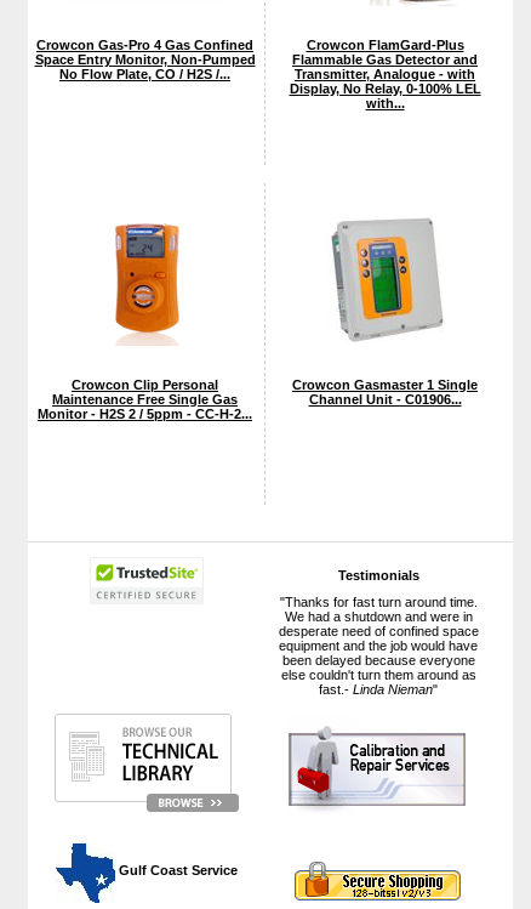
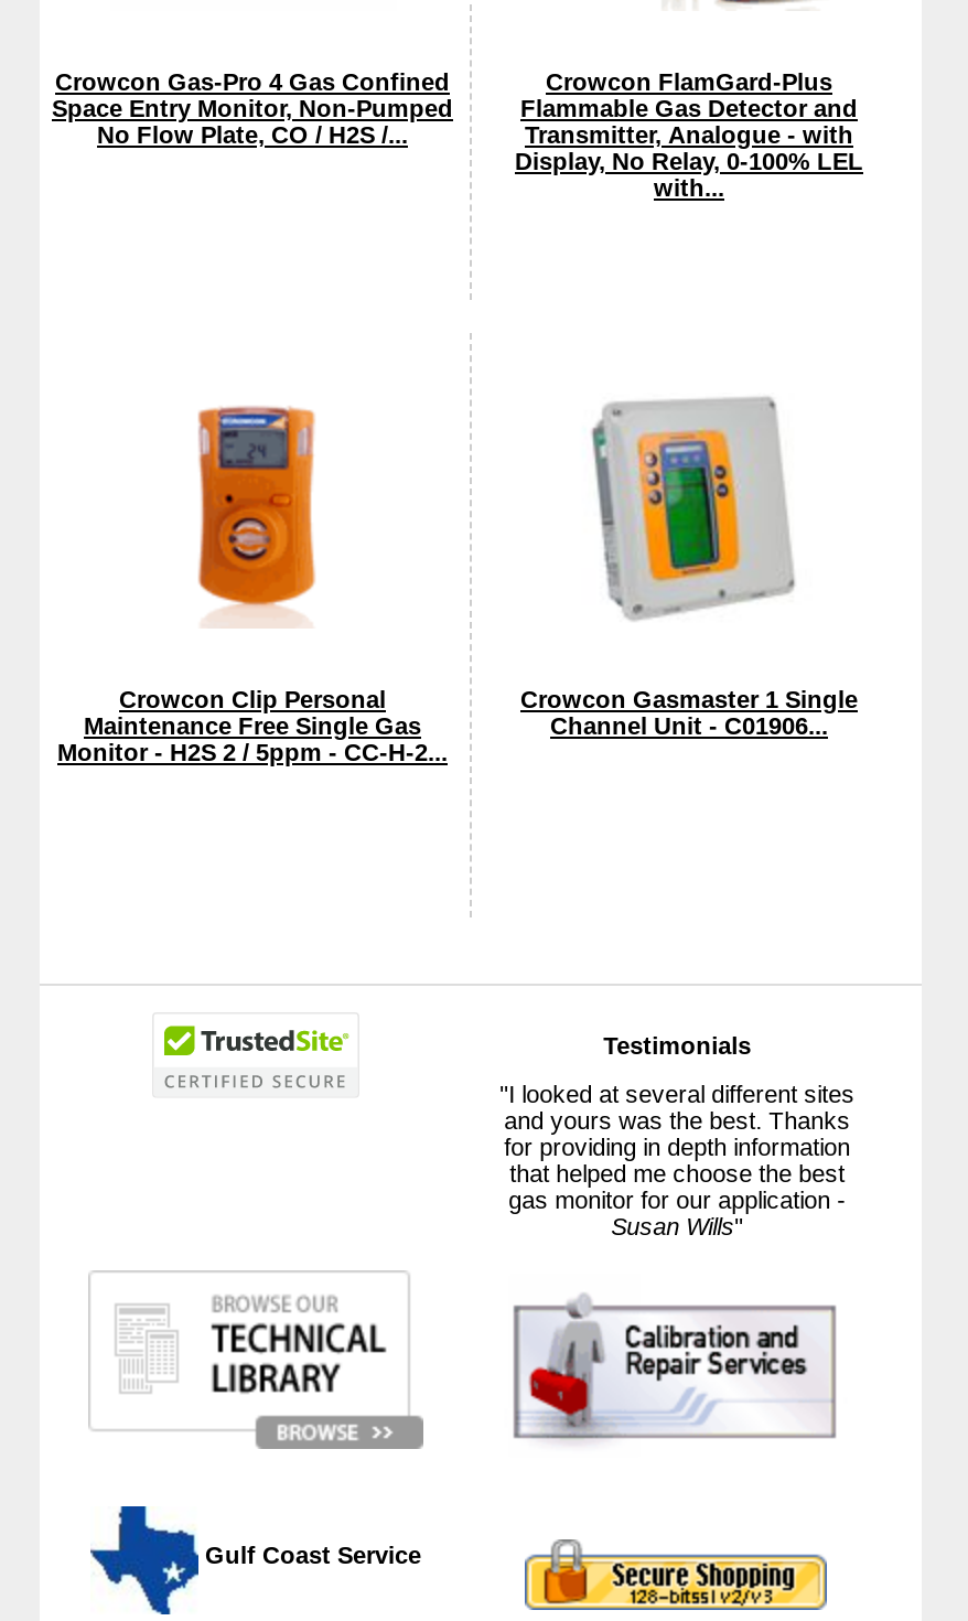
- "Thanks for fast turn around time.
- We had a shutdown and were in
- desperate need of confined space
- equipment and the job would have
- been delayed because everyone
- else couldn't turn them around as
- fast.- Linda Nieman"
+ "I looked at several different sites
+ and yours was the best. Thanks
+ for providing in depth information
+ that helped me choose the best
+ gas monitor for our application -
+ Susan Wills"
